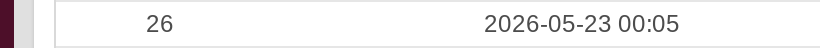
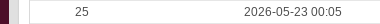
- 26
+ 25
